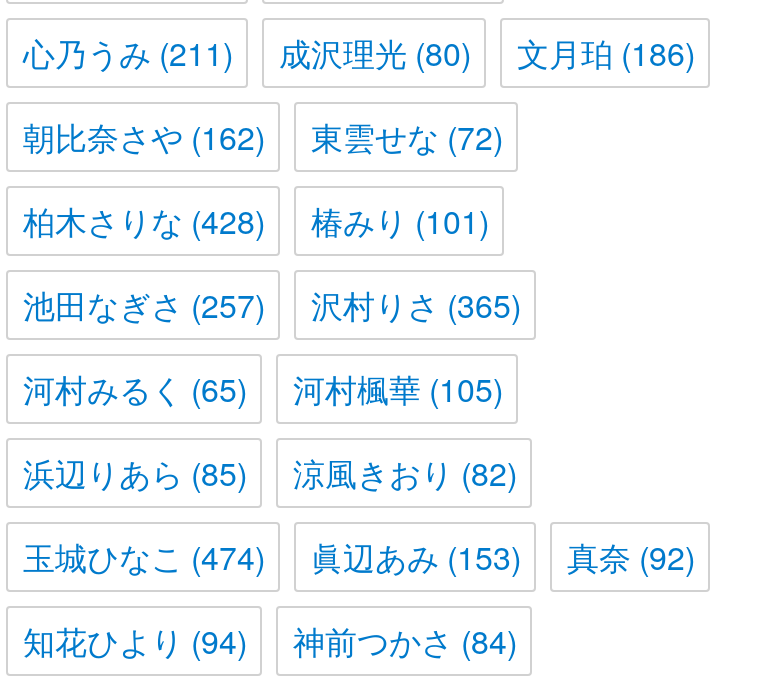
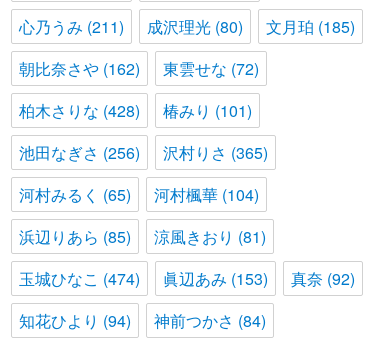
- 心乃うみ(211) 成沢理光(80) 文月珀(186)
+ 心乃うみ(211) 成沢理光(80) 文月珀(185)

- 池田なぎさ(257) 沢村りさ(365)
+ 池田なぎさ(256) 沢村りさ(365)

- 河村みるく(65) 河村楓華(105)
+ 河村みるく(65) 河村楓華(104)

- 浜辺りあら(85) 涼風きおり(82)
+ 浜辺りあら(85) 涼風きおり(81)
